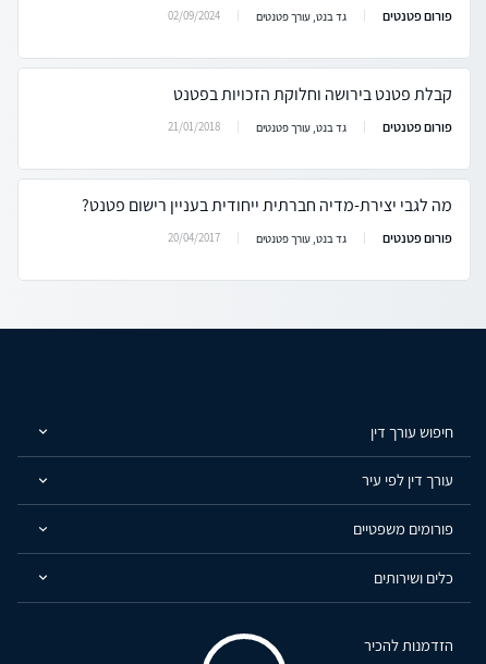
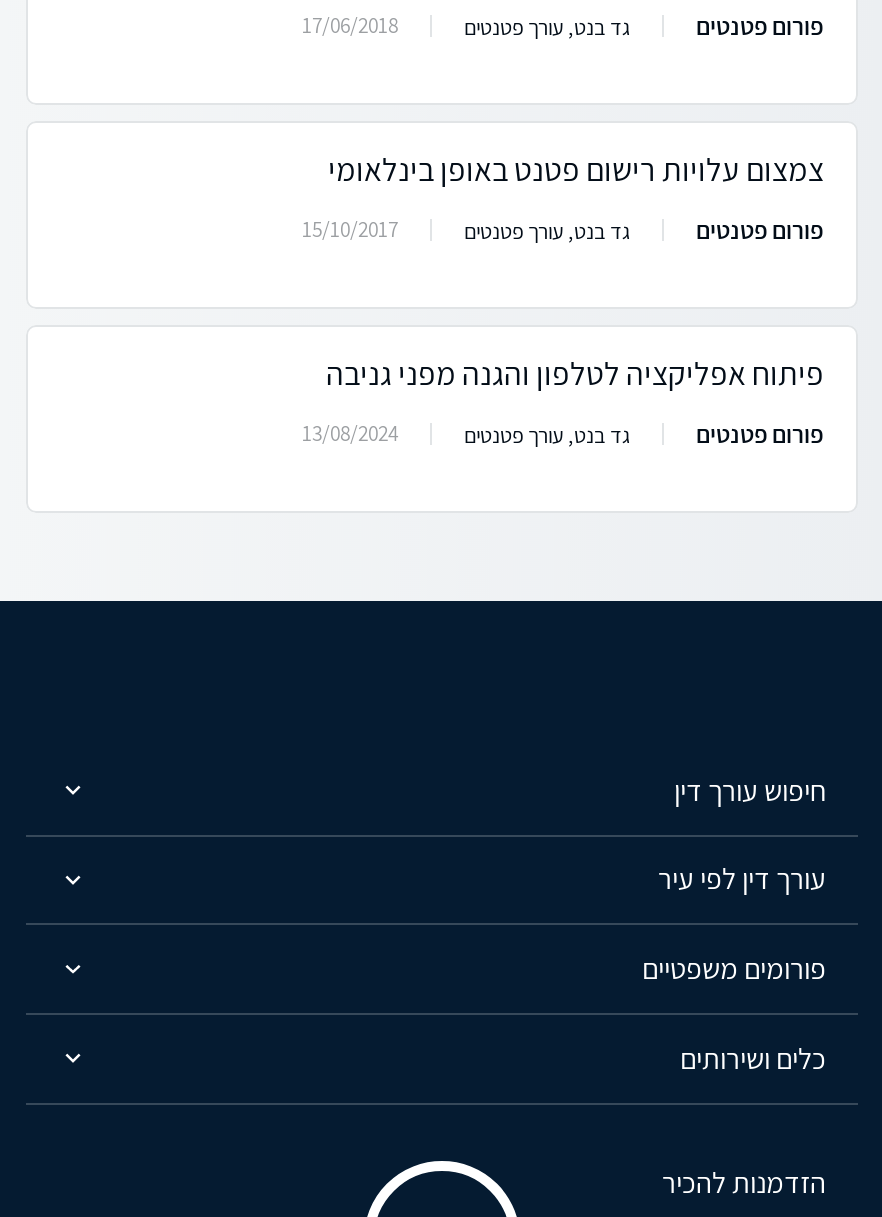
- 02/09/2024
+ 17/06/2018

- קבלת פטנט בירושה וחלוקת הזכויות בפטנט
+ צמצום עלויות רישום פטנט באופן בינלאומי

- 21/01/2018
+ 15/10/2017

- מה לגבי יצירת-מדיה חברתית ייחודית בעניין רישום פטנט?
+ פיתוח אפליקציה לטלפון והגנה מפני גניבה

- 20/04/2017
+ 13/08/2024
